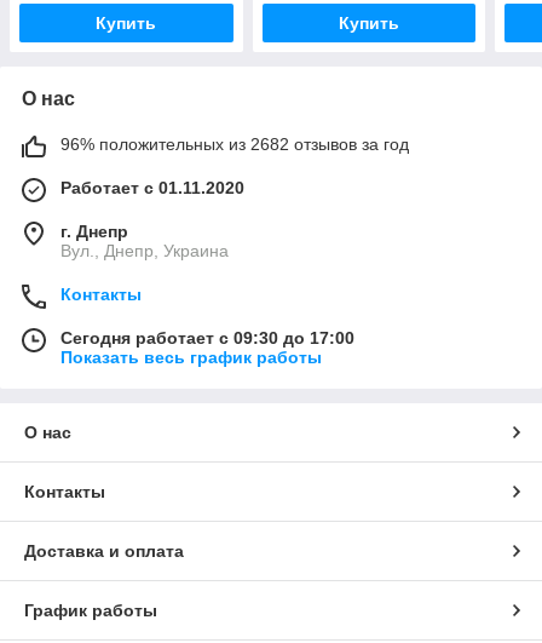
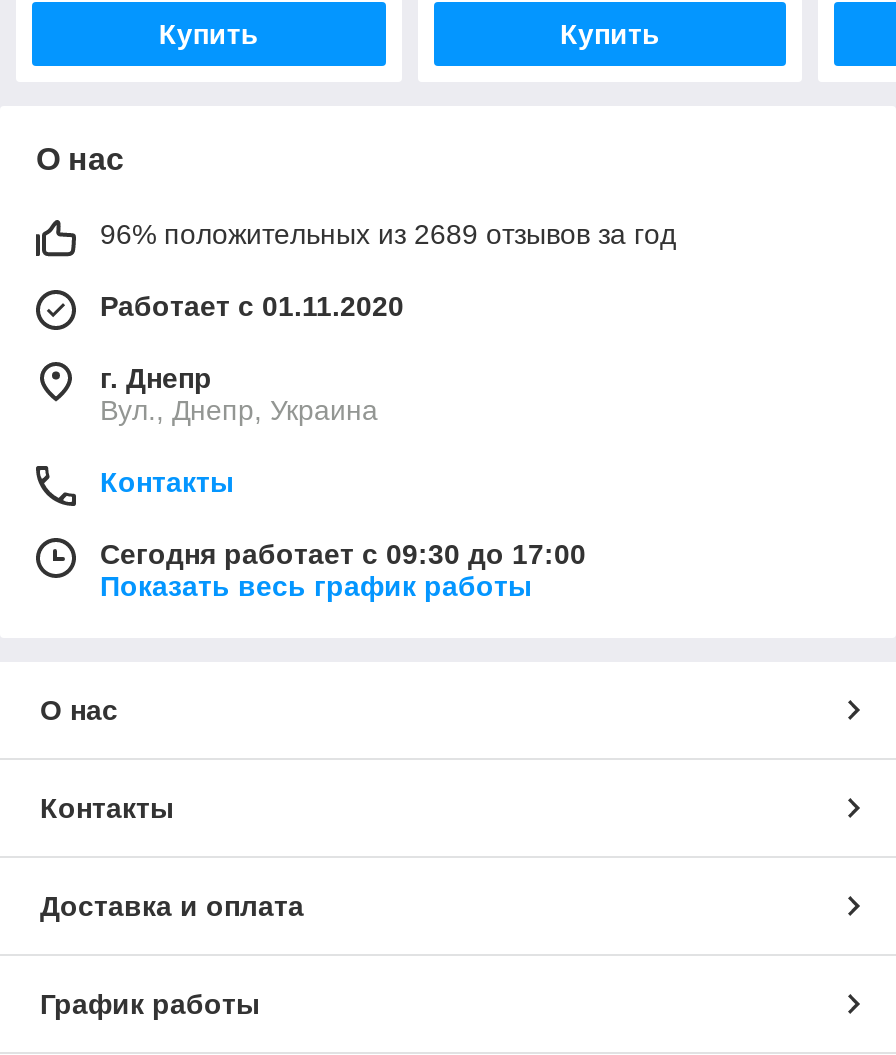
- 96% положительных из 2682 отзывов за год
+ 96% положительных из 2689 отзывов за год
